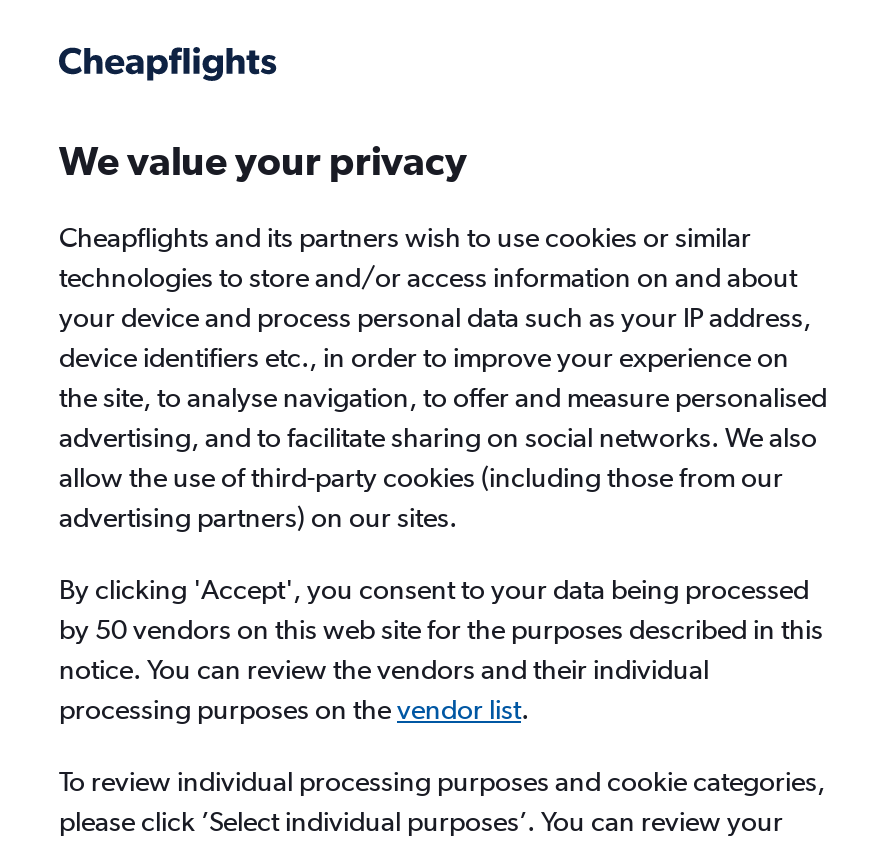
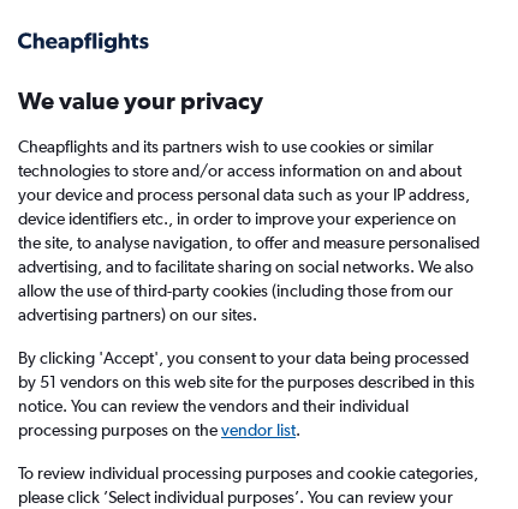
- by 50 vendors on this web site for the purposes described in this
+ by 51 vendors on this web site for the purposes described in this
